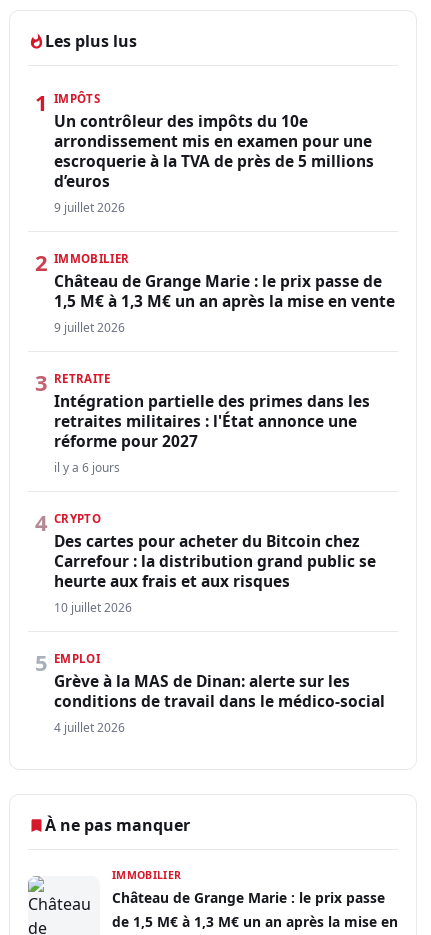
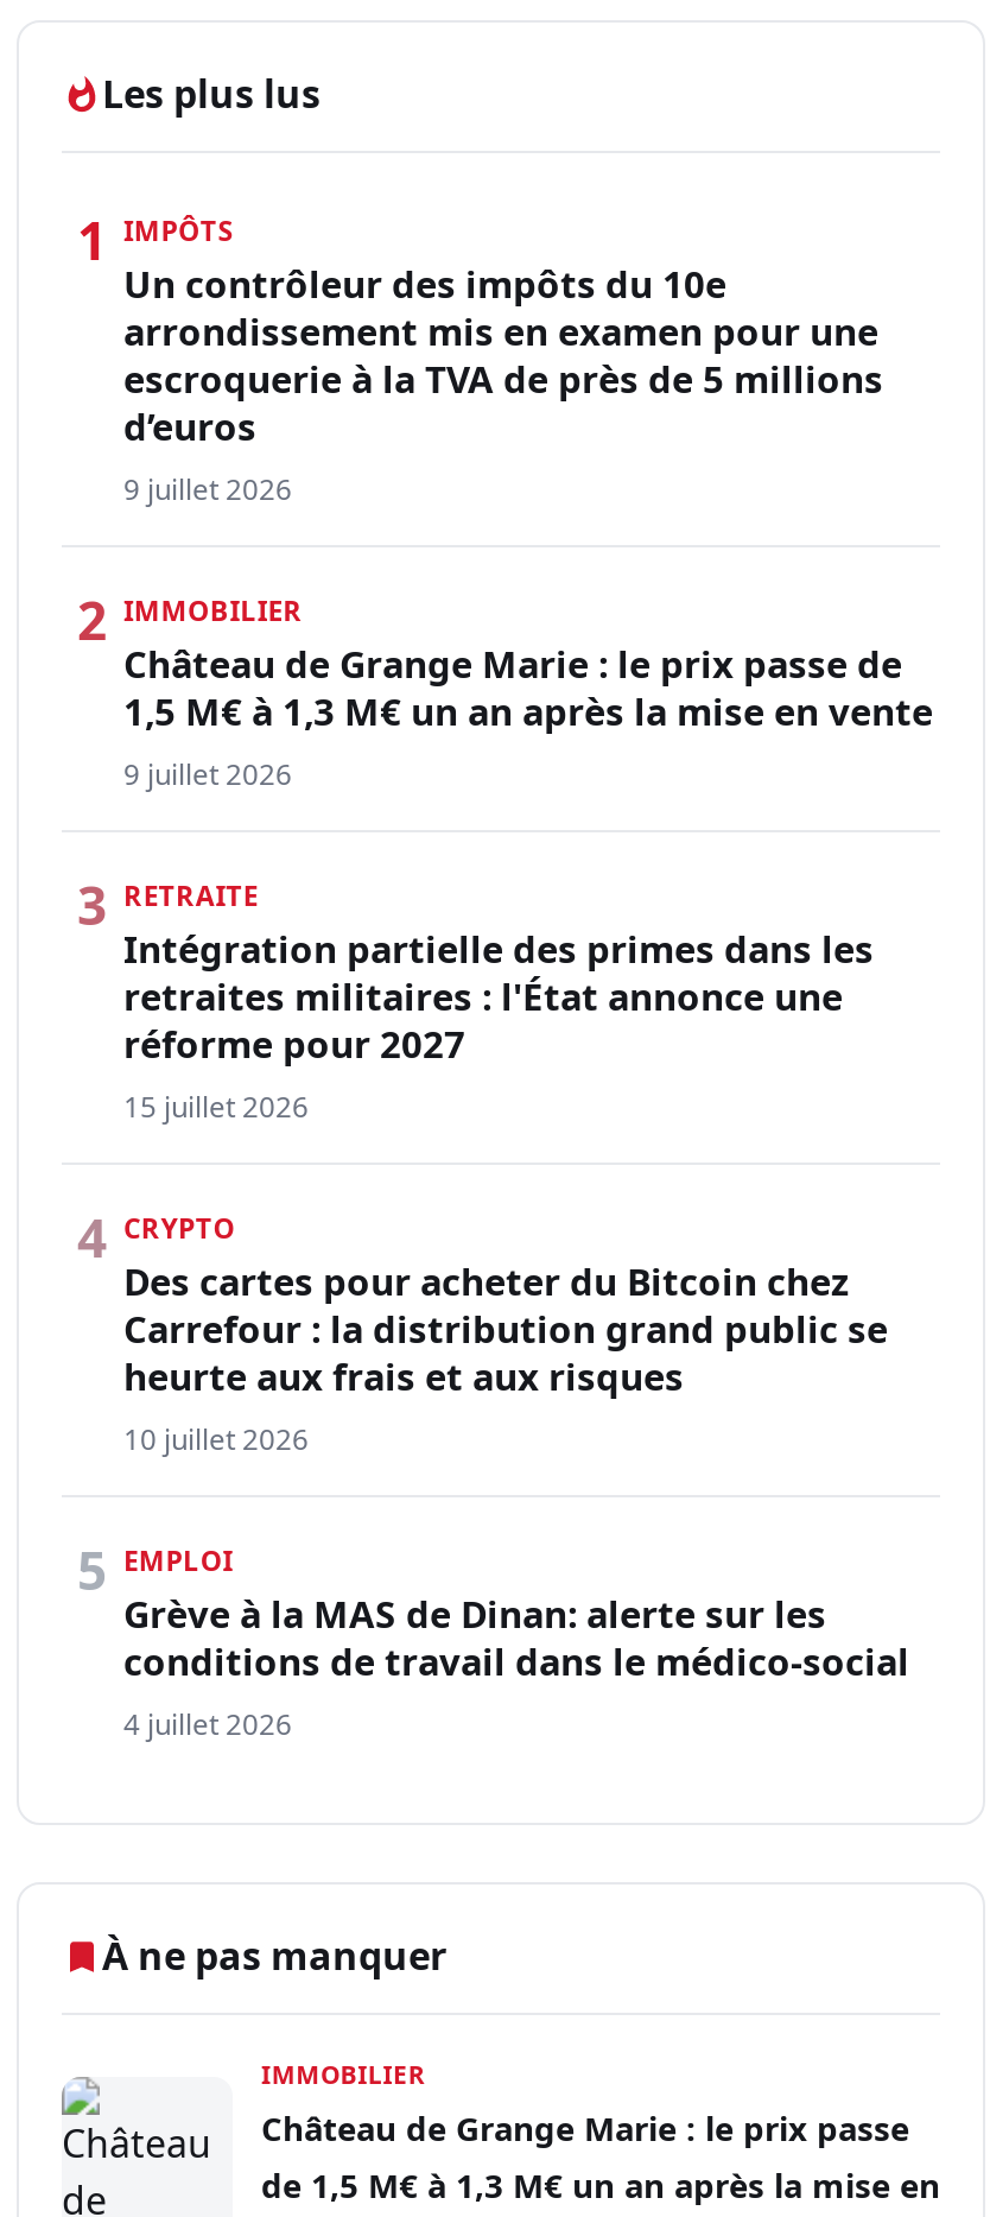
- il y a 6 jours
+ 15 juillet 2026
